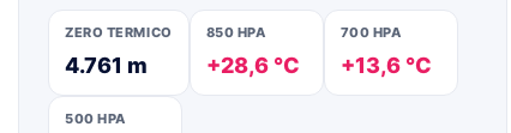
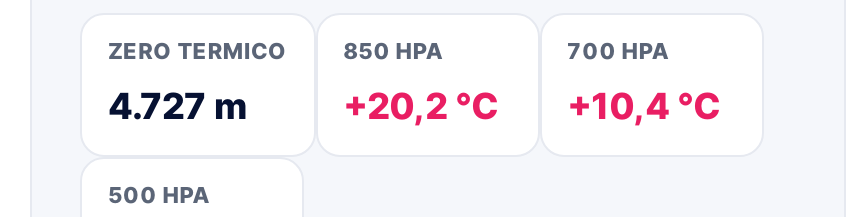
- 4.761 m
+ 4.727 m

- +28,6 °C
+ +20,2 °C

- +13,6 °C
+ +10,4 °C
